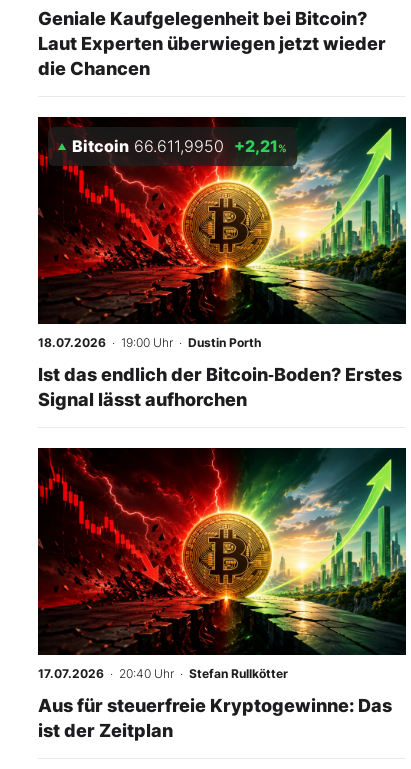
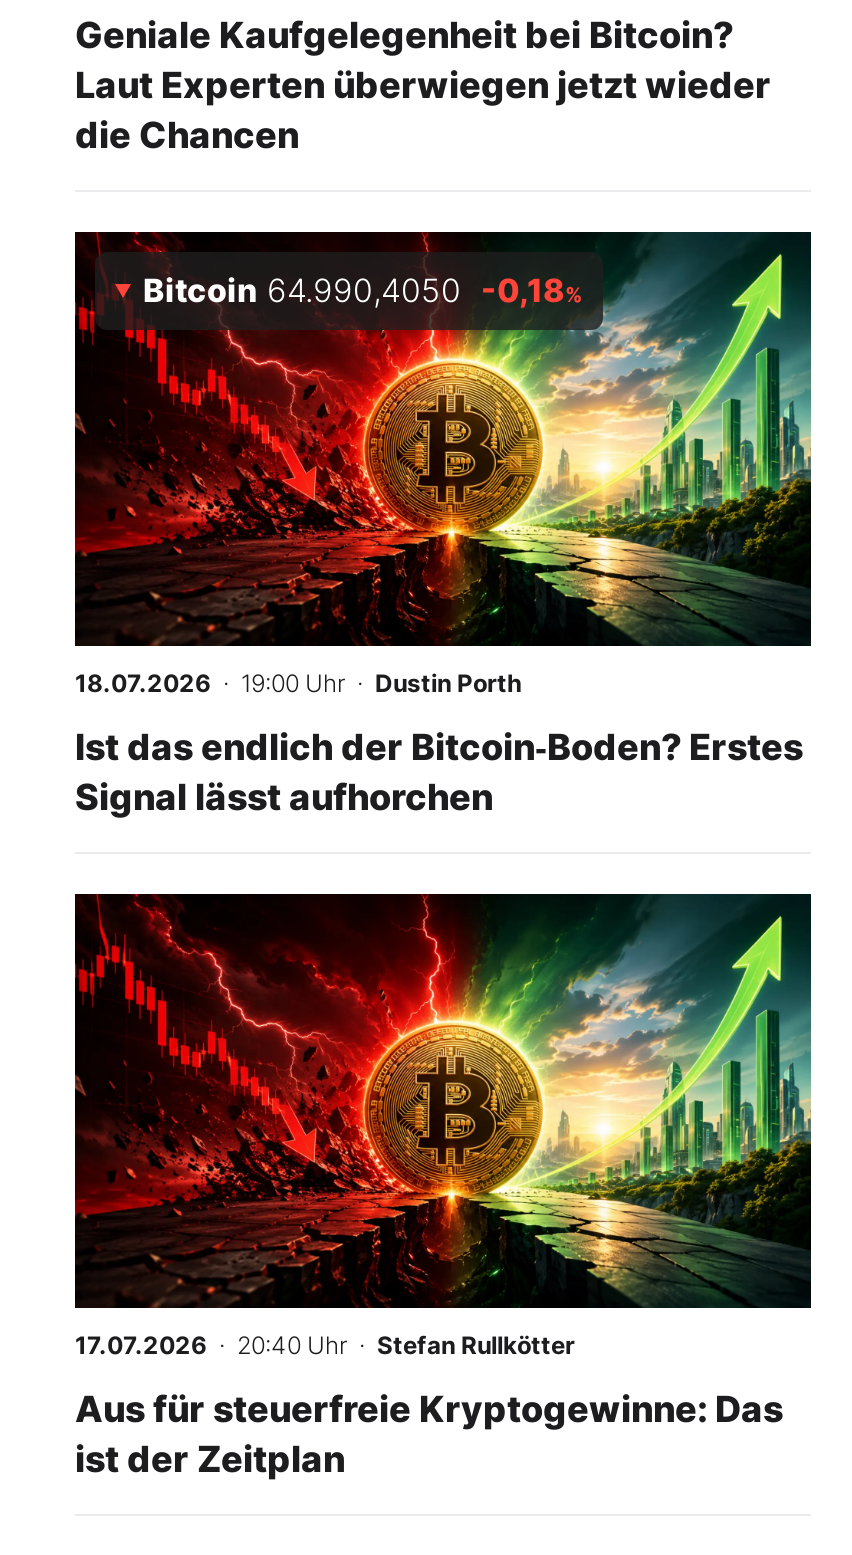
- Bitcoin 66.611,9950 +2,21%
+ Bitcoin 64.990,4050 -0,18%
